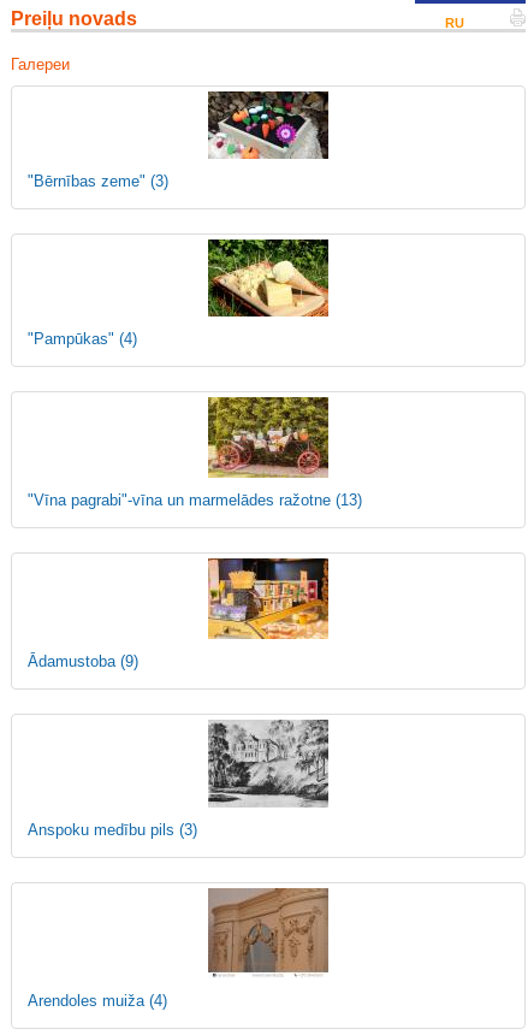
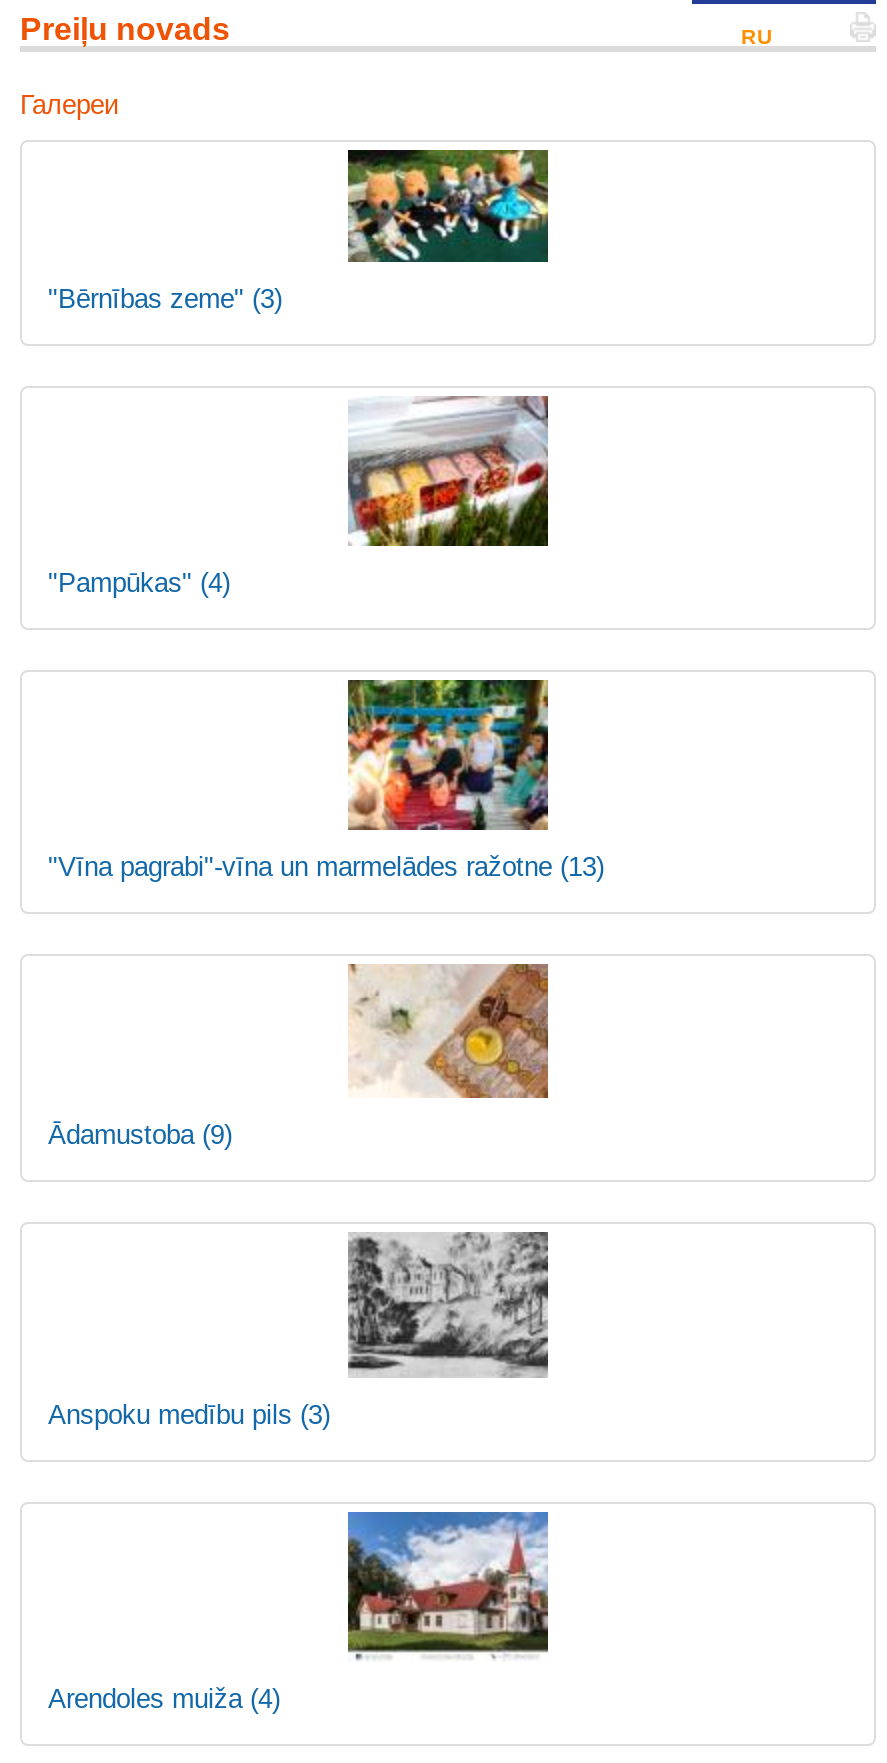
- [image]
+ [image]

- [image]
+ [image]

- [image]
+ [image]

- [image]
+ [image]

- [image]
+ [image]
